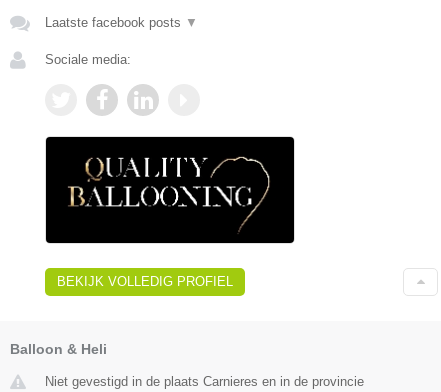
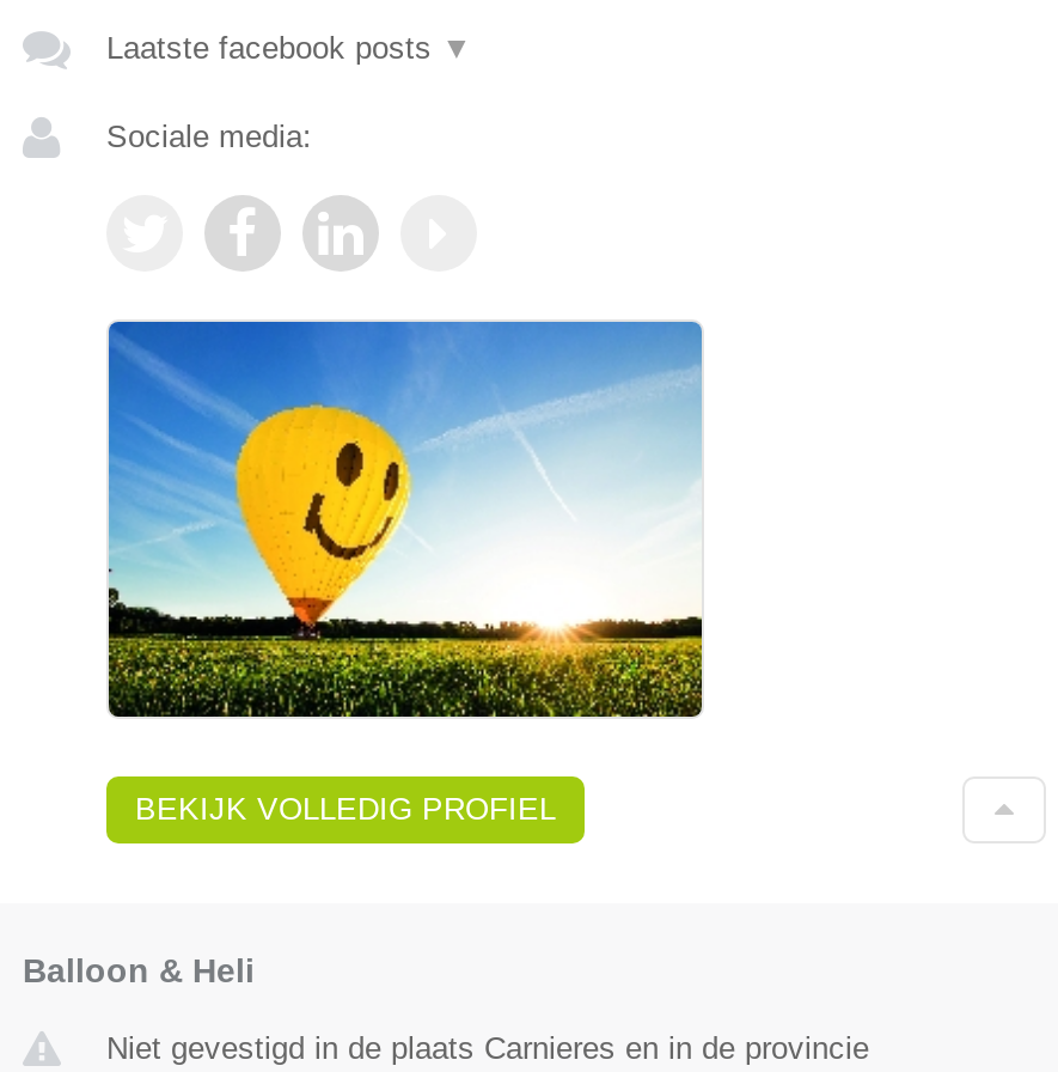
- [image]
+ [image]
